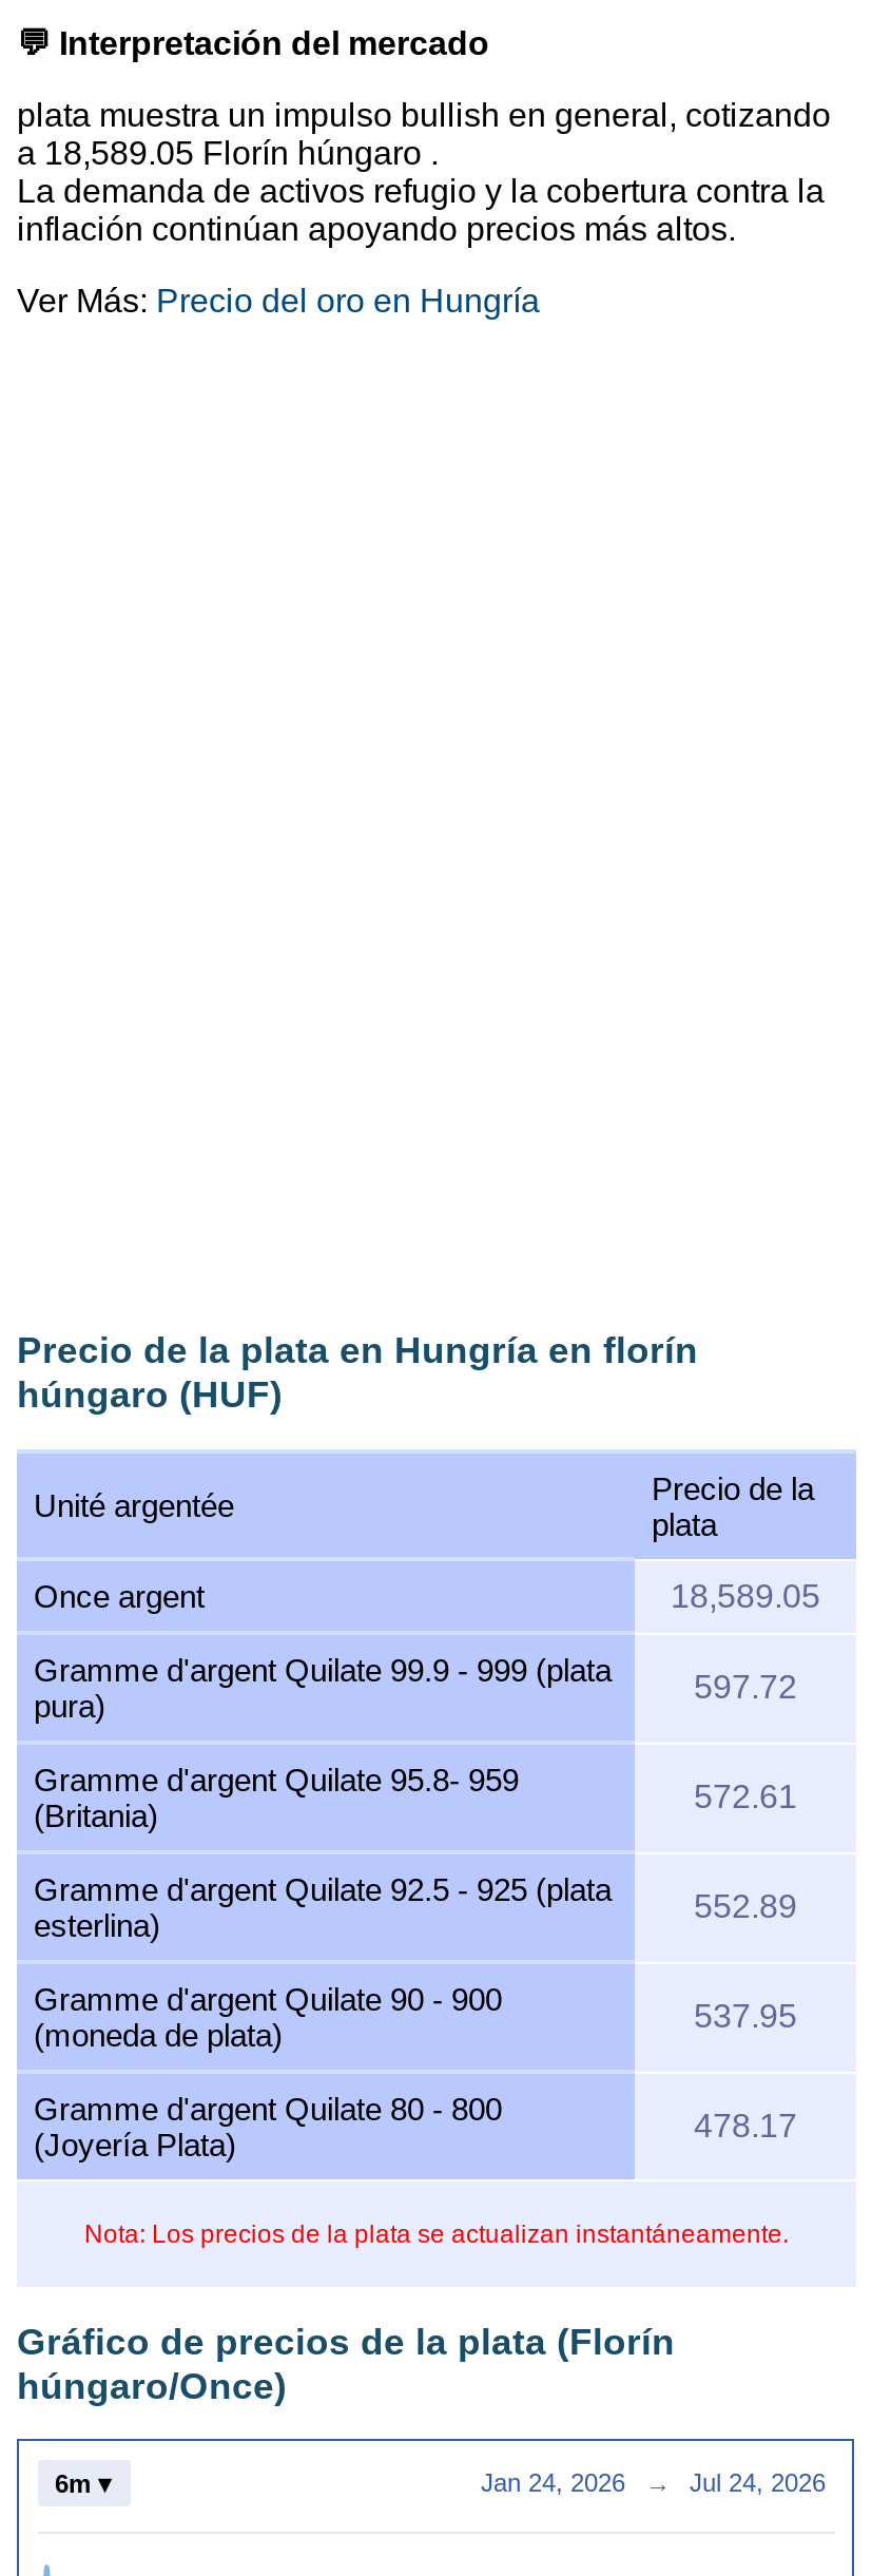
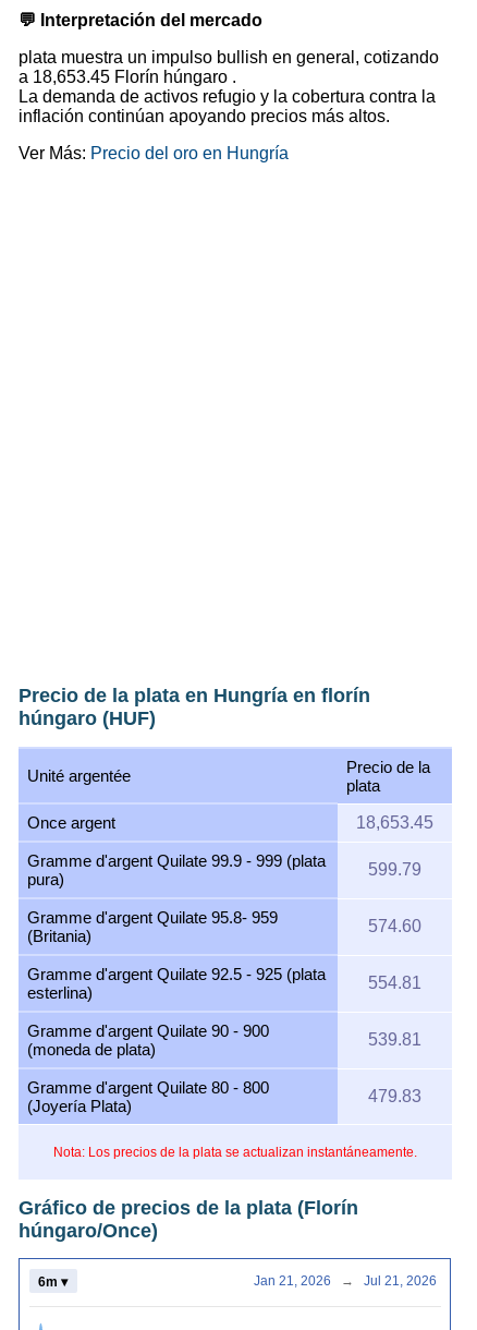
- a 18,589.05 Florín húngaro .
+ a 18,653.45 Florín húngaro .

- 18,589.05
+ 18,653.45

- 597.72
+ 599.79

- 572.61
+ 574.60

- 552.89
+ 554.81

- 537.95
+ 539.81

- 478.17
+ 479.83

- Jan 24, 2026
+ Jan 21, 2026

- Jul 24, 2026
+ Jul 21, 2026
